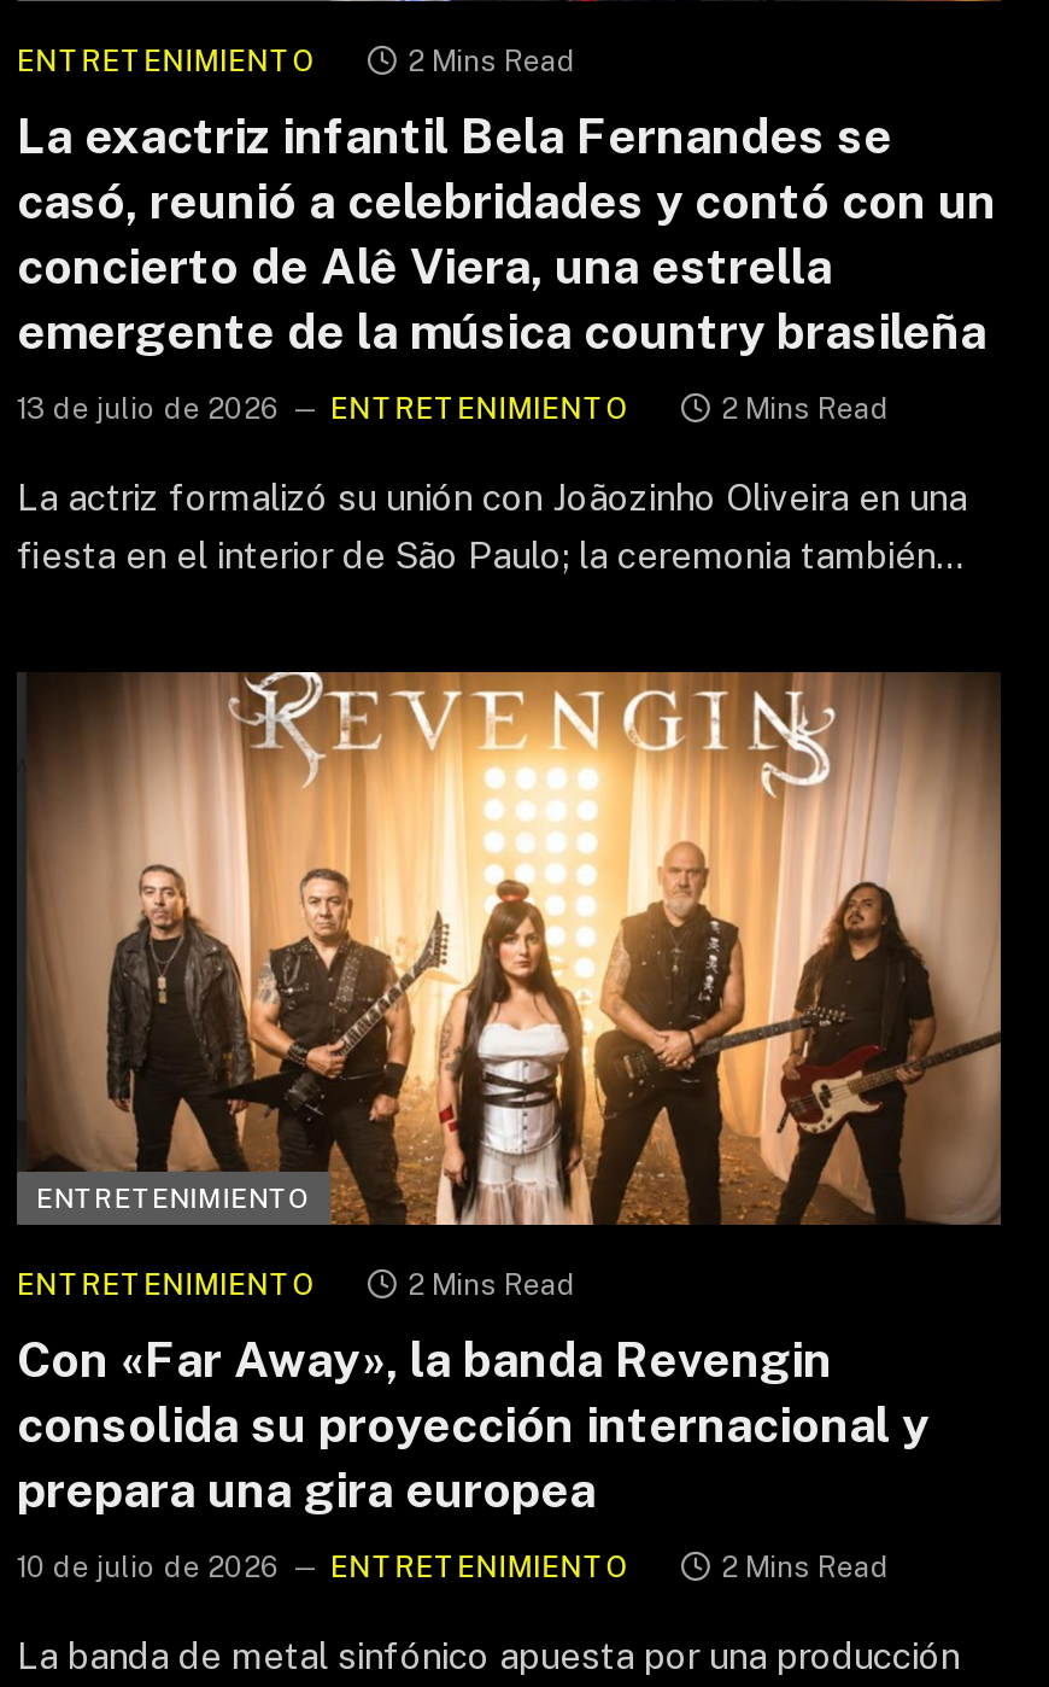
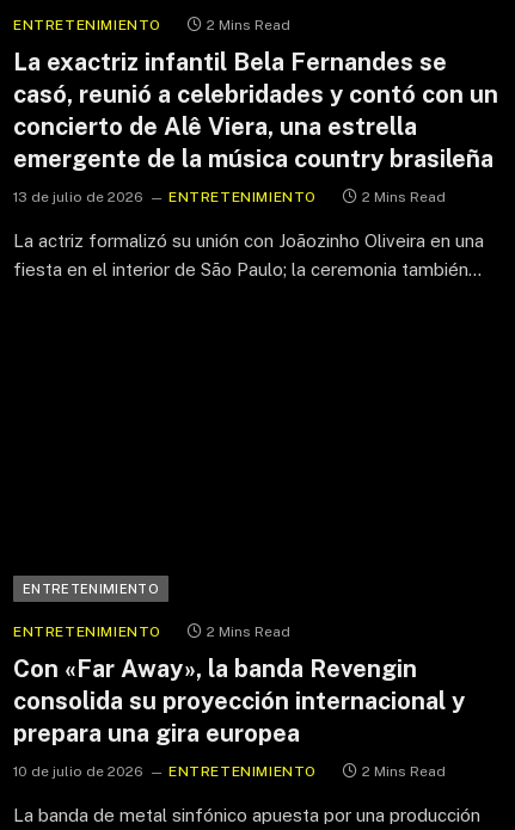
- [image]
